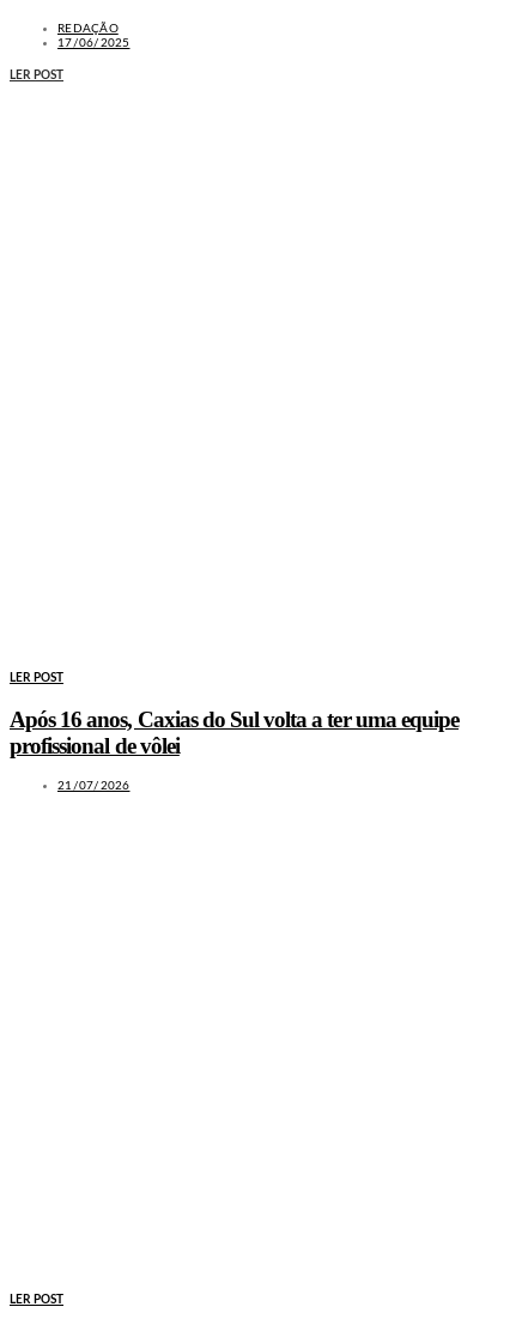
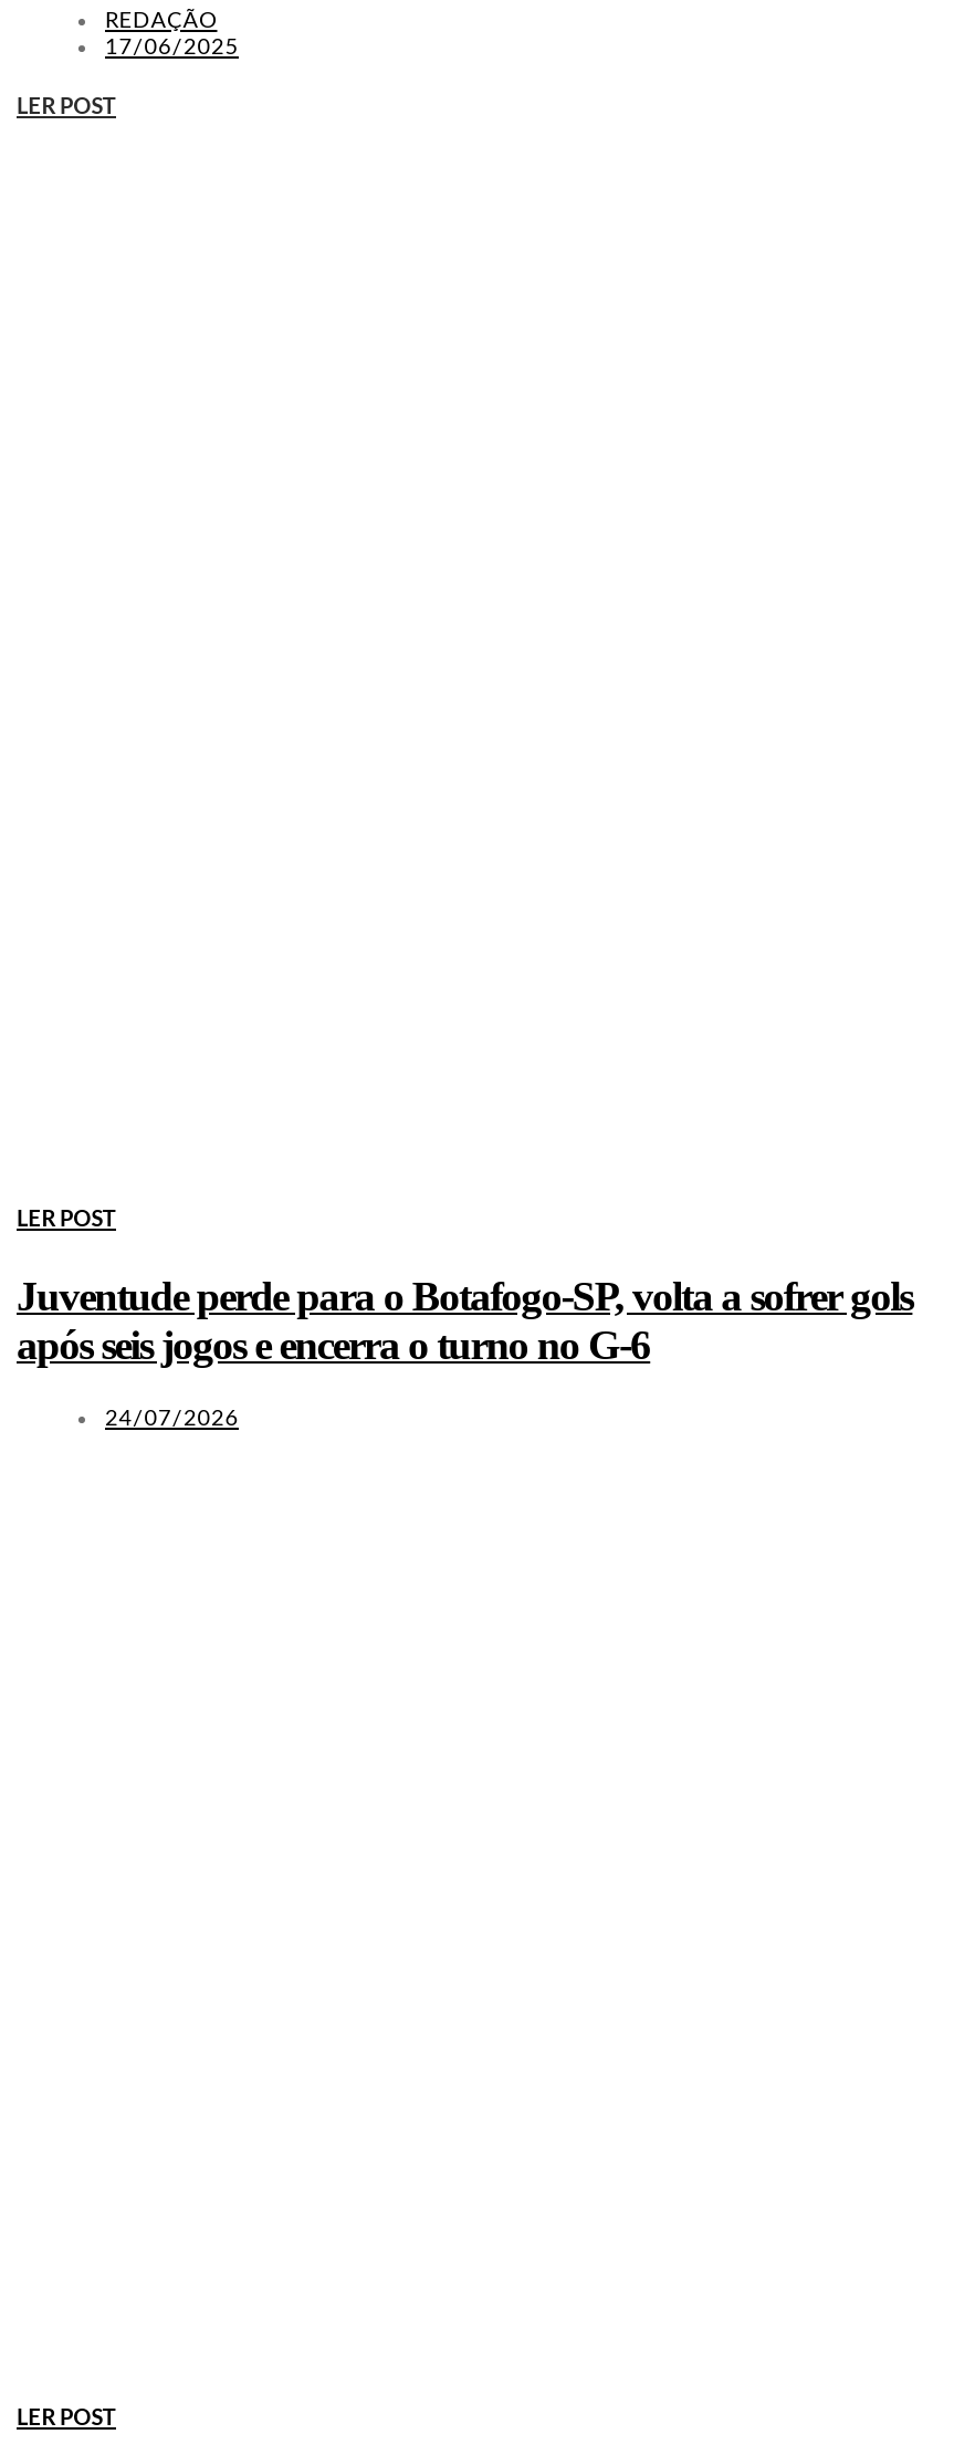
- Após 16 anos, Caxias do Sul volta a ter uma equipe
- profissional de vôlei
+ Juventude perde para o Botafogo-SP, volta a sofrer gols
+ após seis jogos e encerra o turno no G-6

- 21/07/2026
+ 24/07/2026
